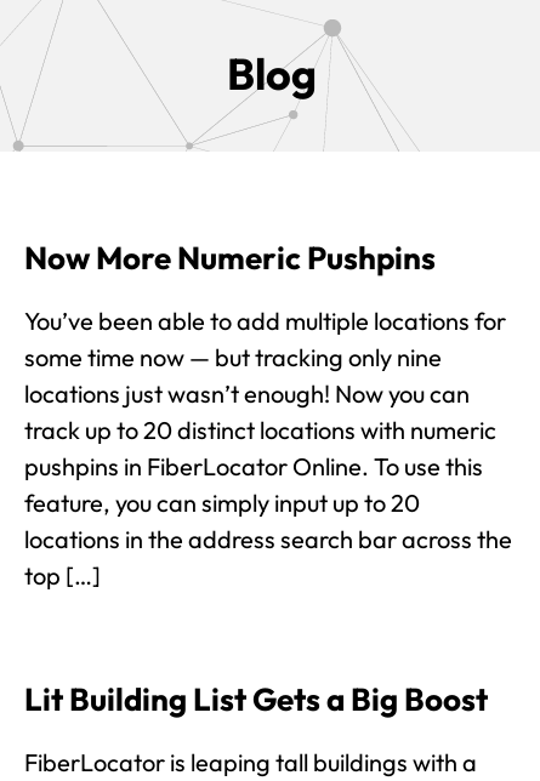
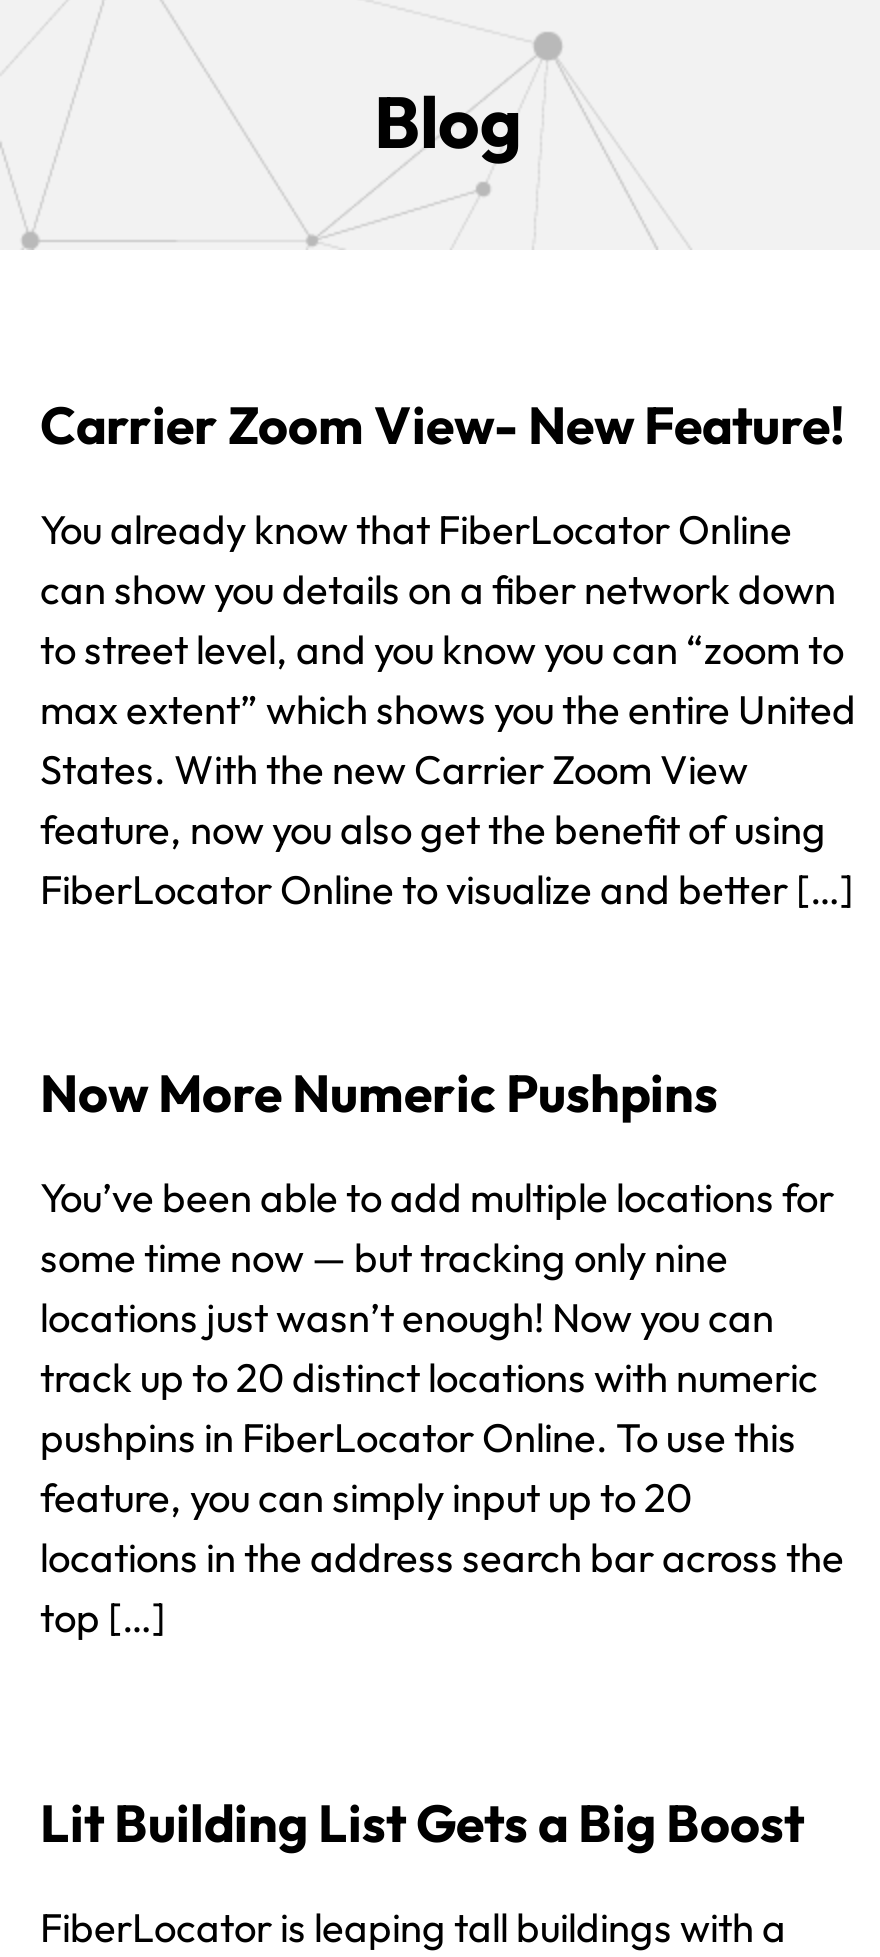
+ Carrier Zoom View- New Feature!
+ You already know that FiberLocator Online
+ can show you details on a fiber network down
+ to street level, and you know you can “zoom to
+ max extent” which shows you the entire United
+ States. With the new Carrier Zoom View
+ feature, now you also get the benefit of using
+ FiberLocator Online to visualize and better […]
